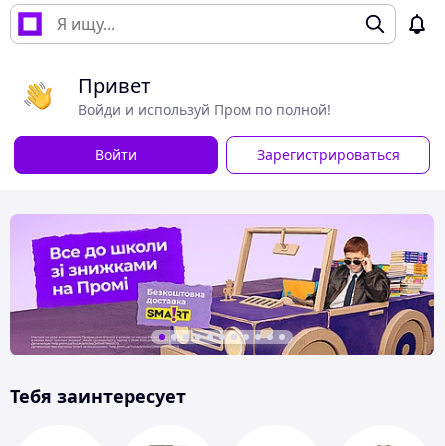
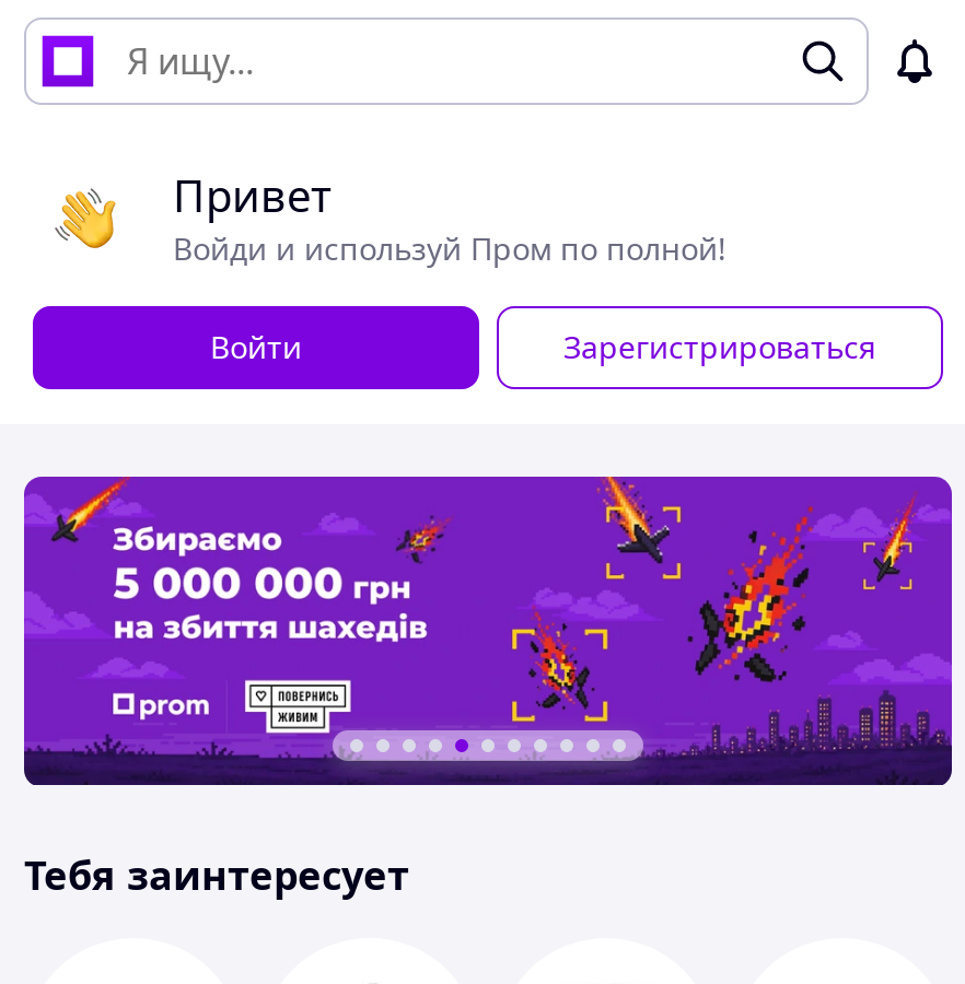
- [image]
+ [image]
